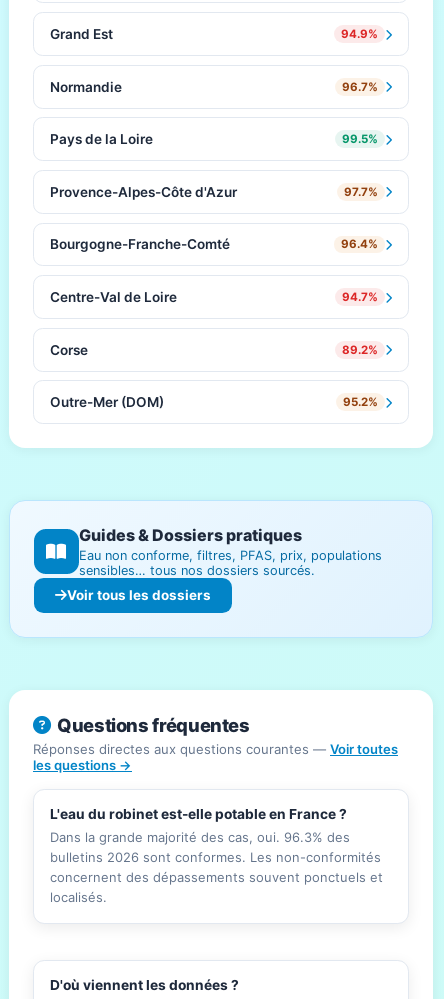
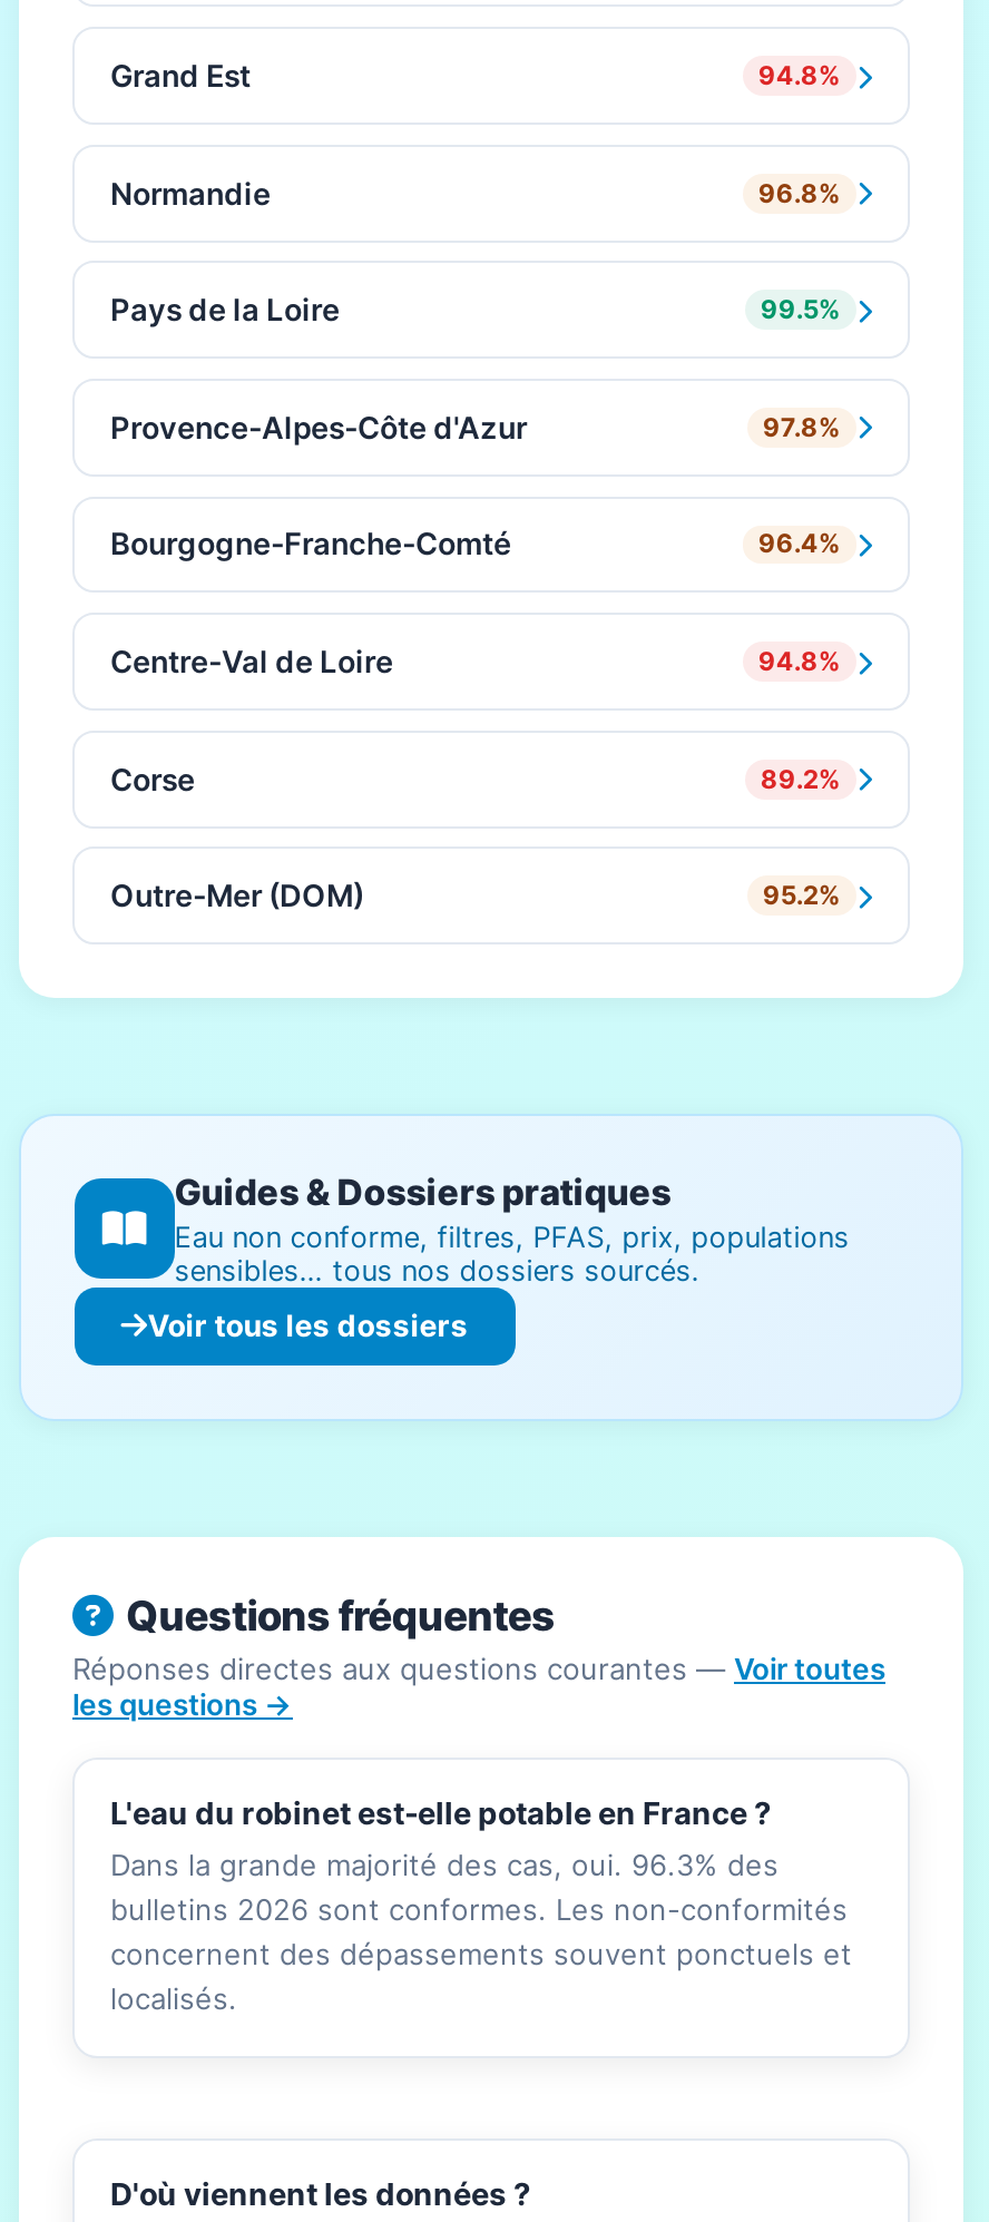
- 94.9%
+ 94.8%

- 96.7%
+ 96.8%

- 97.7%
+ 97.8%

- 94.7%
+ 94.8%
